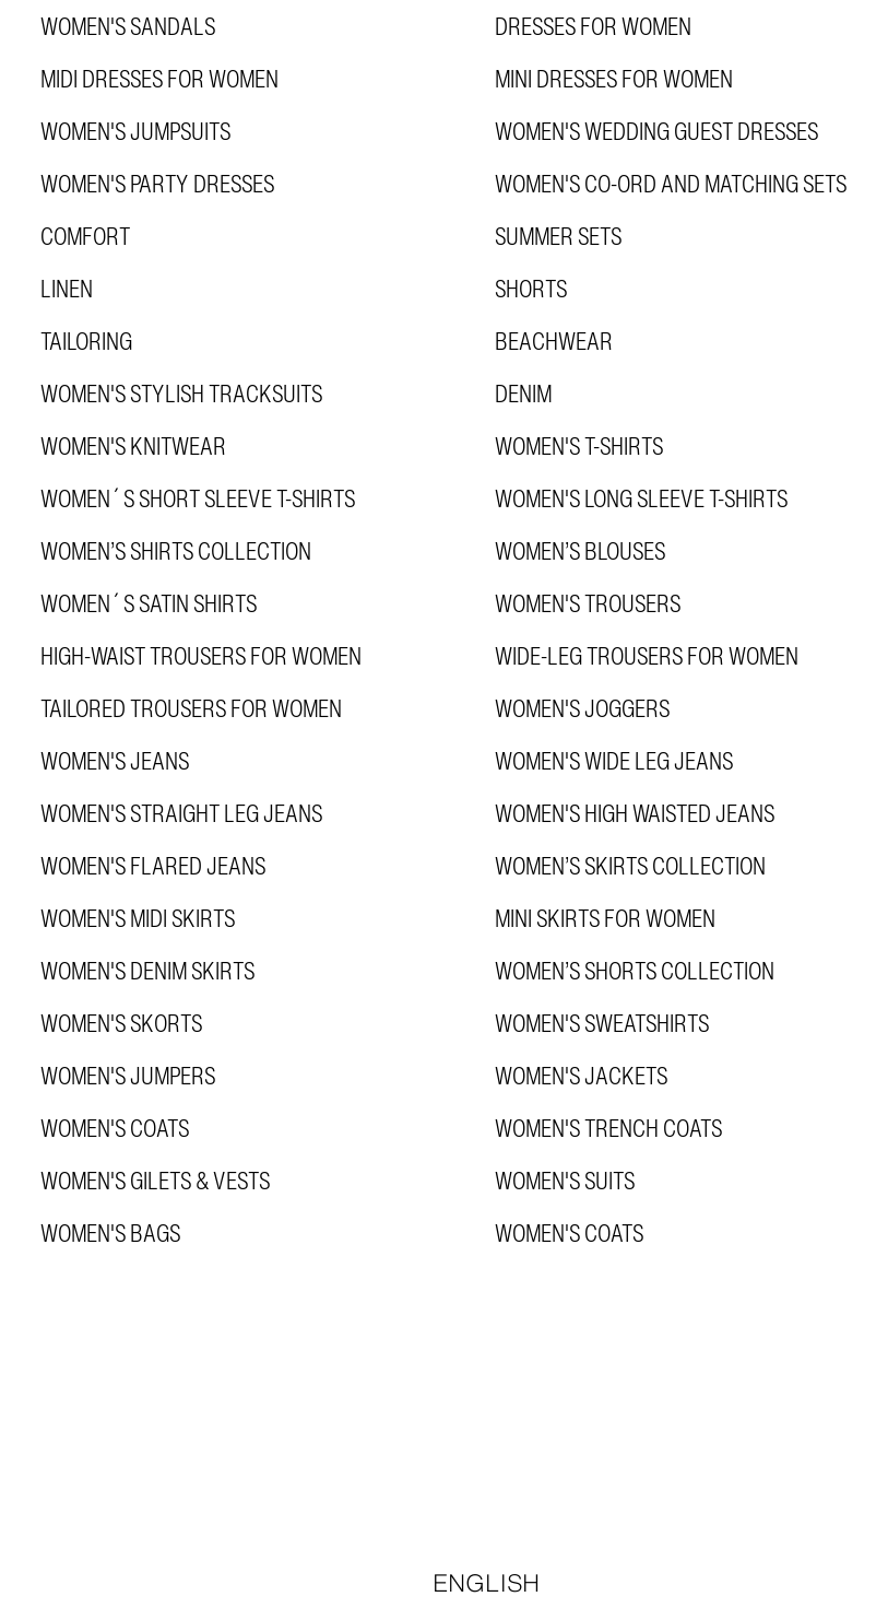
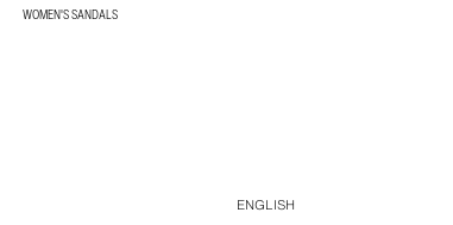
- DRESSES FOR WOMEN
- MIDI DRESSES FOR WOMEN
- MINI DRESSES FOR WOMEN
- WOMEN'S JUMPSUITS
- WOMEN'S WEDDING GUEST DRESSES
- WOMEN'S PARTY DRESSES
- WOMEN'S CO-ORD AND MATCHING SETS
- COMFORT
- SUMMER SETS
- LINEN
- SHORTS
- TAILORING
- BEACHWEAR
- WOMEN'S STYLISH TRACKSUITS
- DENIM
- WOMEN'S KNITWEAR
- WOMEN'S T-SHIRTS
- WOMEN´S SHORT SLEEVE T-SHIRTS
- WOMEN'S LONG SLEEVE T-SHIRTS
- WOMEN’S SHIRTS COLLECTION
- WOMEN’S BLOUSES
- WOMEN´S SATIN SHIRTS
- WOMEN'S TROUSERS
- HIGH-WAIST TROUSERS FOR WOMEN
- WIDE-LEG TROUSERS FOR WOMEN
- TAILORED TROUSERS FOR WOMEN
- WOMEN'S JOGGERS
- WOMEN'S JEANS
- WOMEN'S WIDE LEG JEANS
- WOMEN'S STRAIGHT LEG JEANS
- WOMEN'S HIGH WAISTED JEANS
- WOMEN'S FLARED JEANS
- WOMEN’S SKIRTS COLLECTION
- WOMEN'S MIDI SKIRTS
- MINI SKIRTS FOR WOMEN
- WOMEN'S DENIM SKIRTS
- WOMEN’S SHORTS COLLECTION
- WOMEN'S SKORTS
- WOMEN'S SWEATSHIRTS
- WOMEN'S JUMPERS
- WOMEN'S JACKETS
- WOMEN'S COATS
- WOMEN'S TRENCH COATS
- WOMEN'S GILETS & VESTS
- WOMEN'S SUITS
- WOMEN'S BAGS
- WOMEN'S COATS
